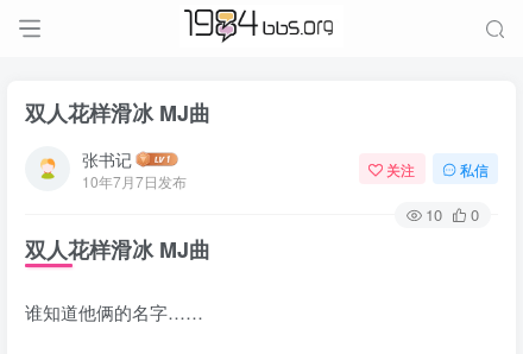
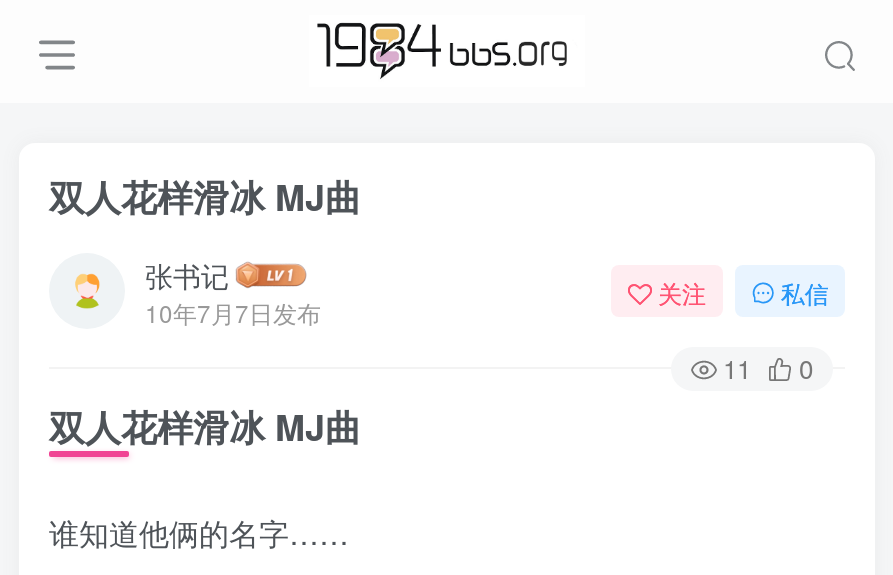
- 10 0
+ 11 0
